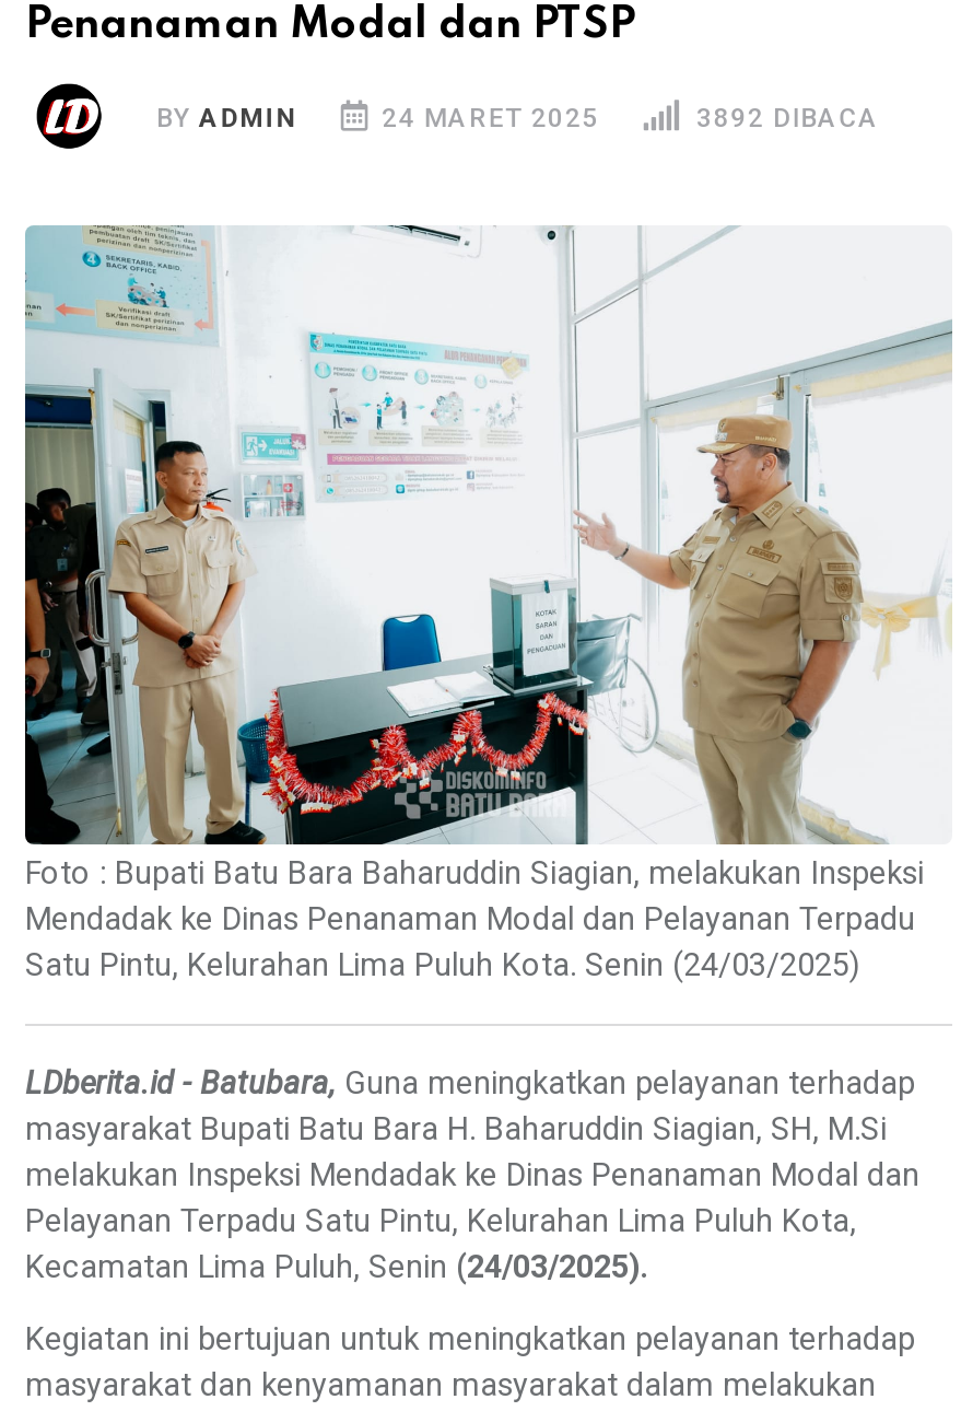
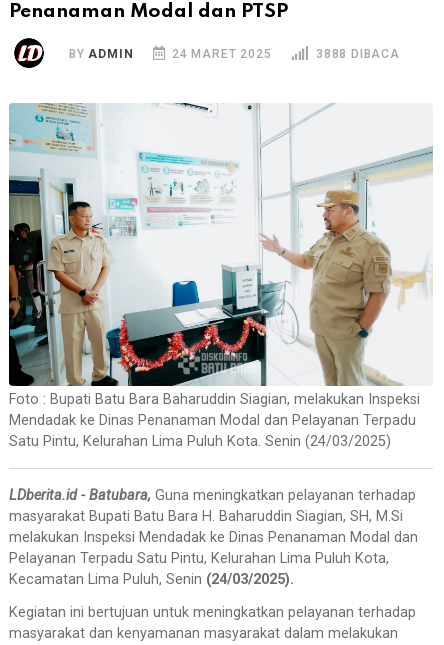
- 3892 DIBACA
+ 3888 DIBACA
